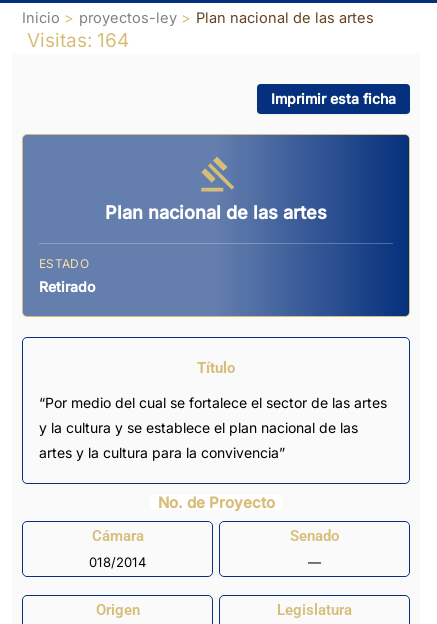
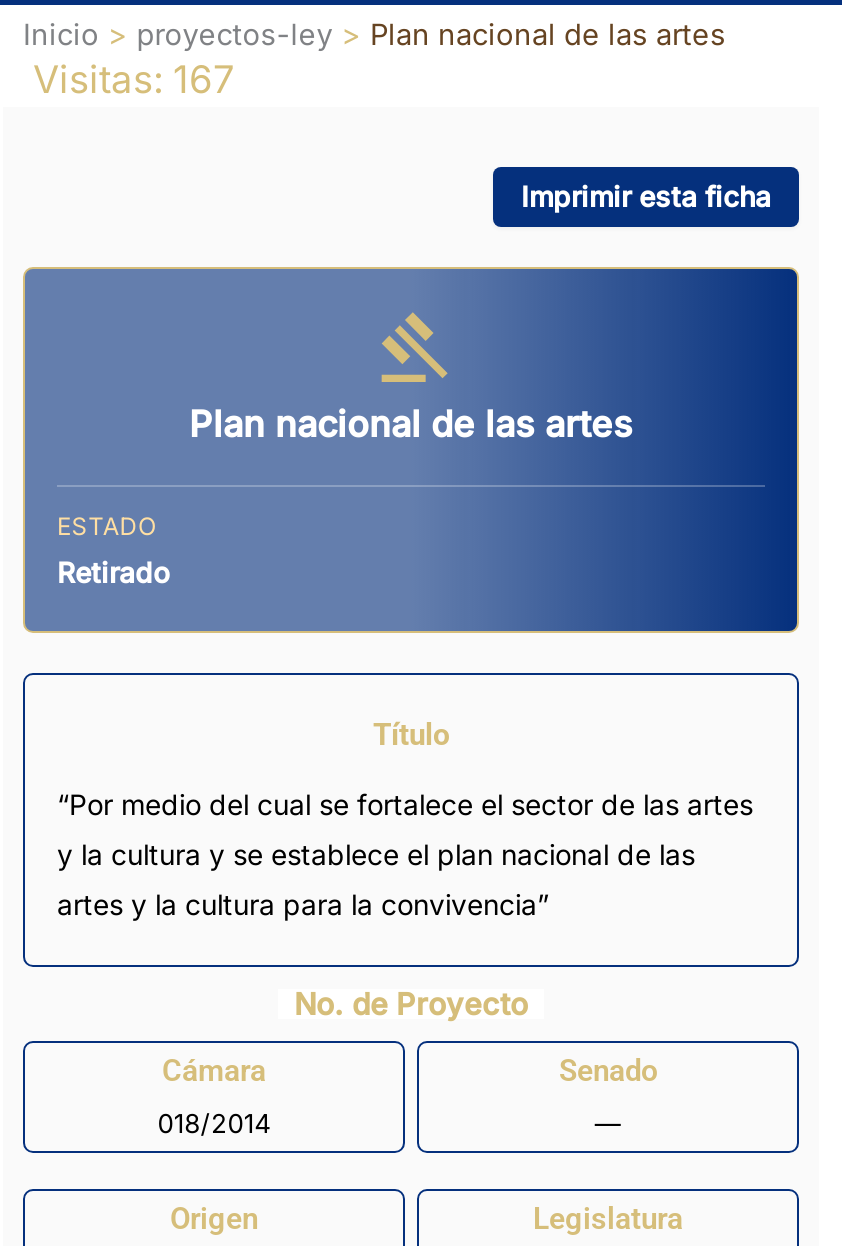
- Visitas: 164
+ Visitas: 167
